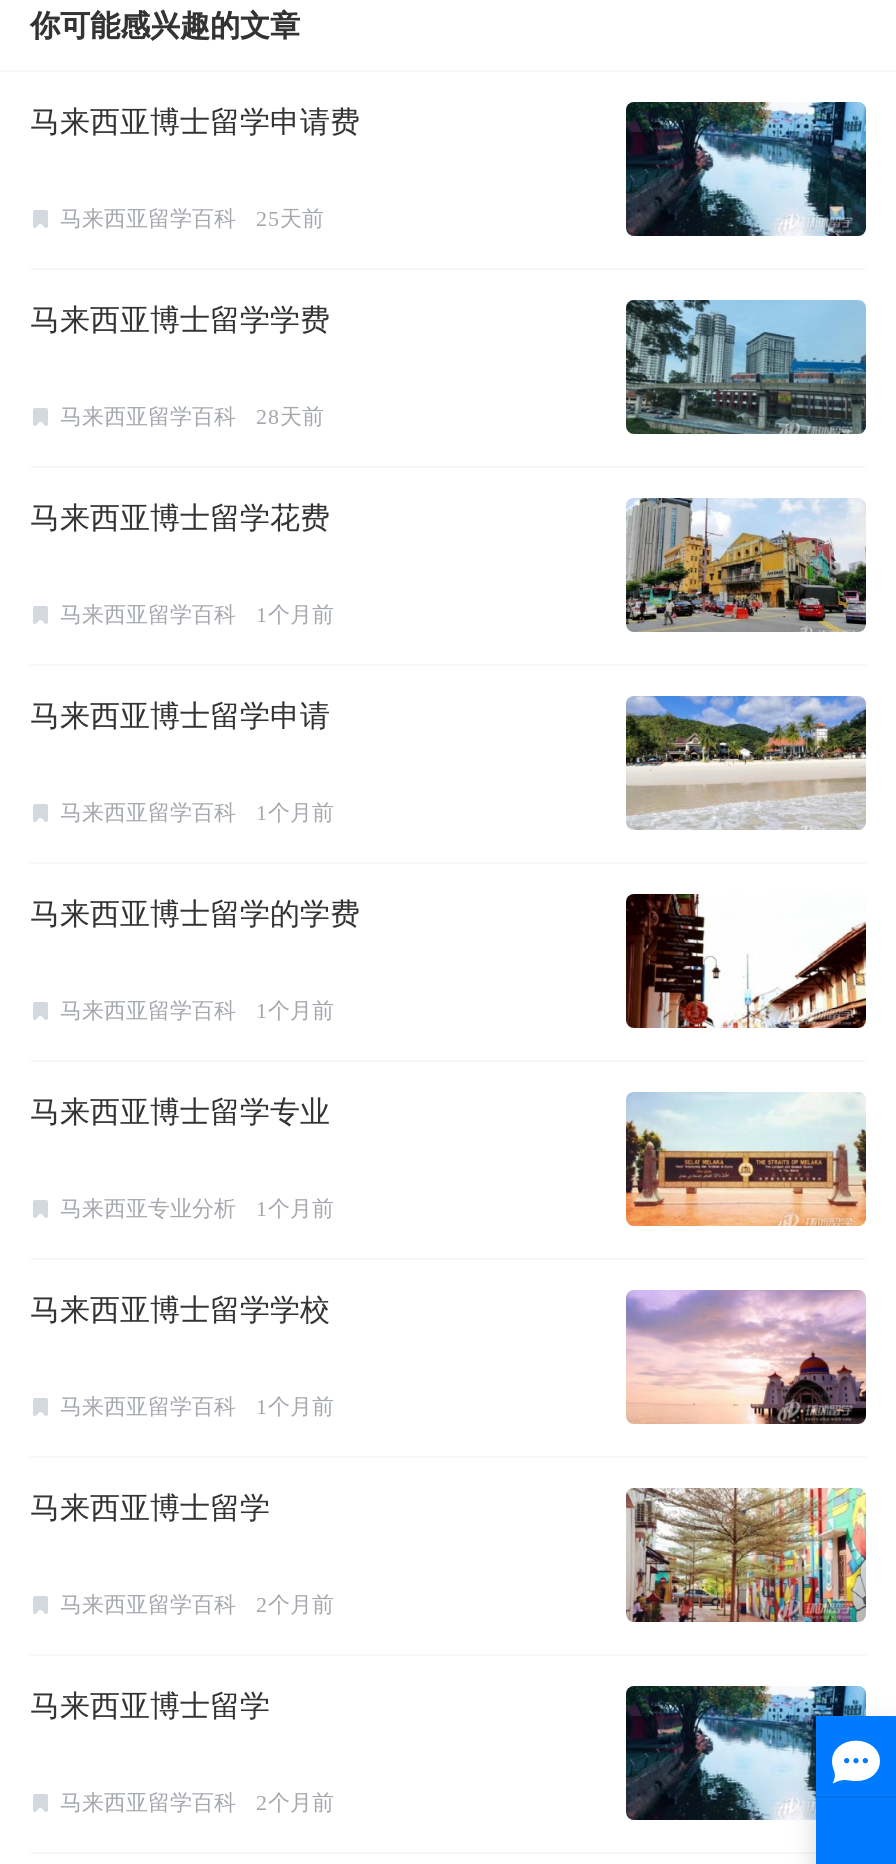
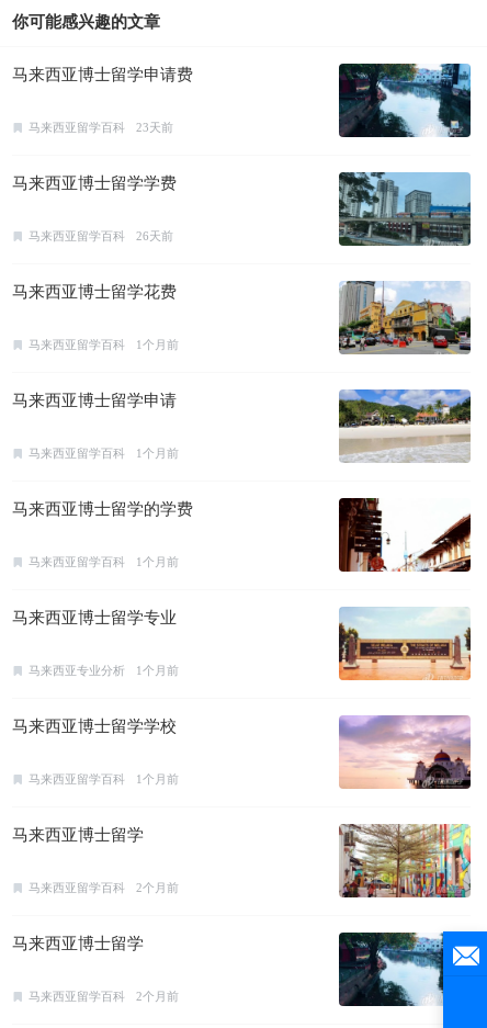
- 马来西亚留学百科 25天前
+ 马来西亚留学百科 23天前

- 马来西亚留学百科 28天前
+ 马来西亚留学百科 26天前

- [image]
+ [image]
